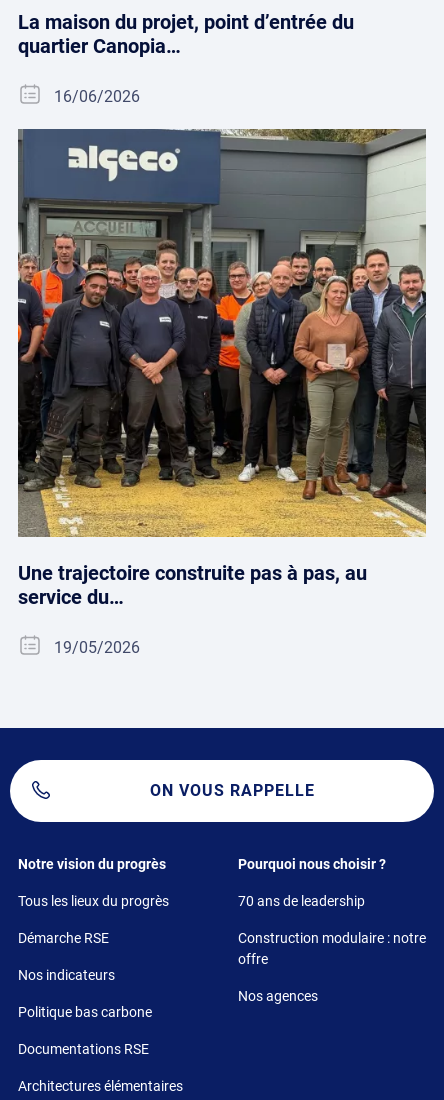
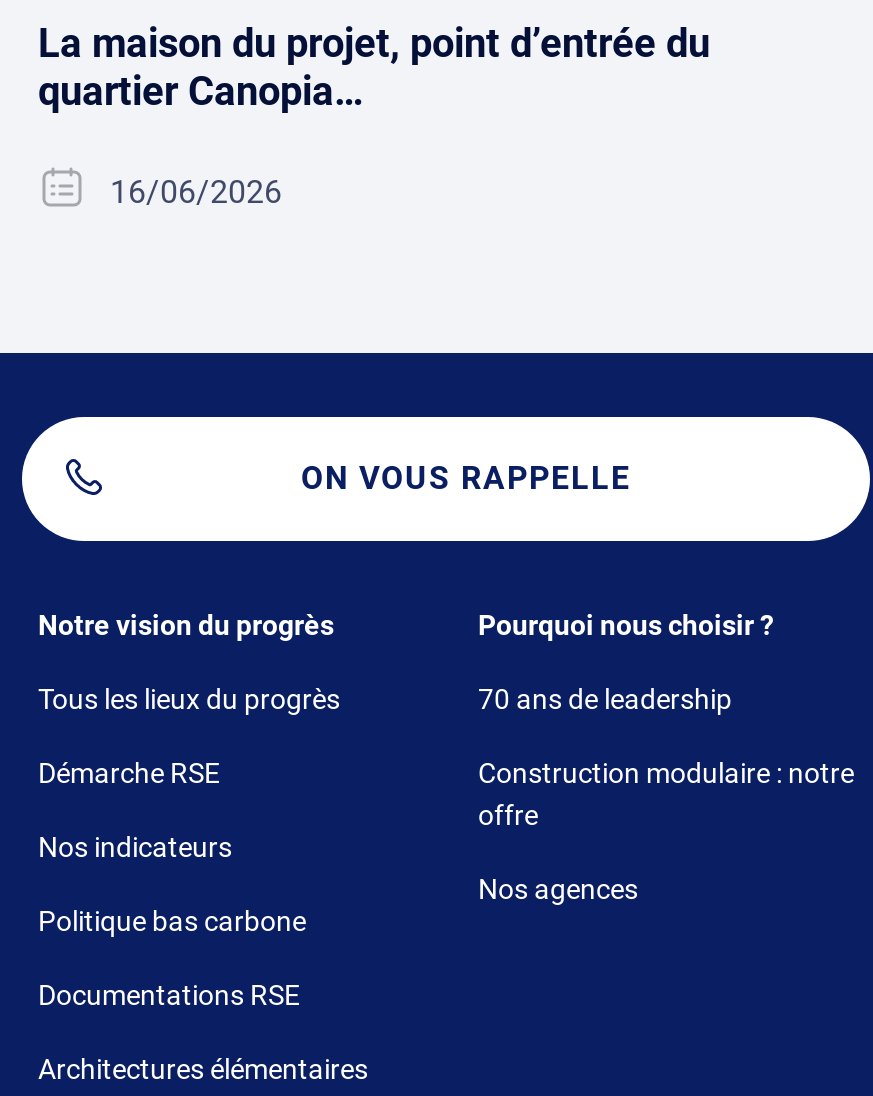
- [image]
- Une trajectoire construite pas à pas, au
- service du…
- 19/05/2026
